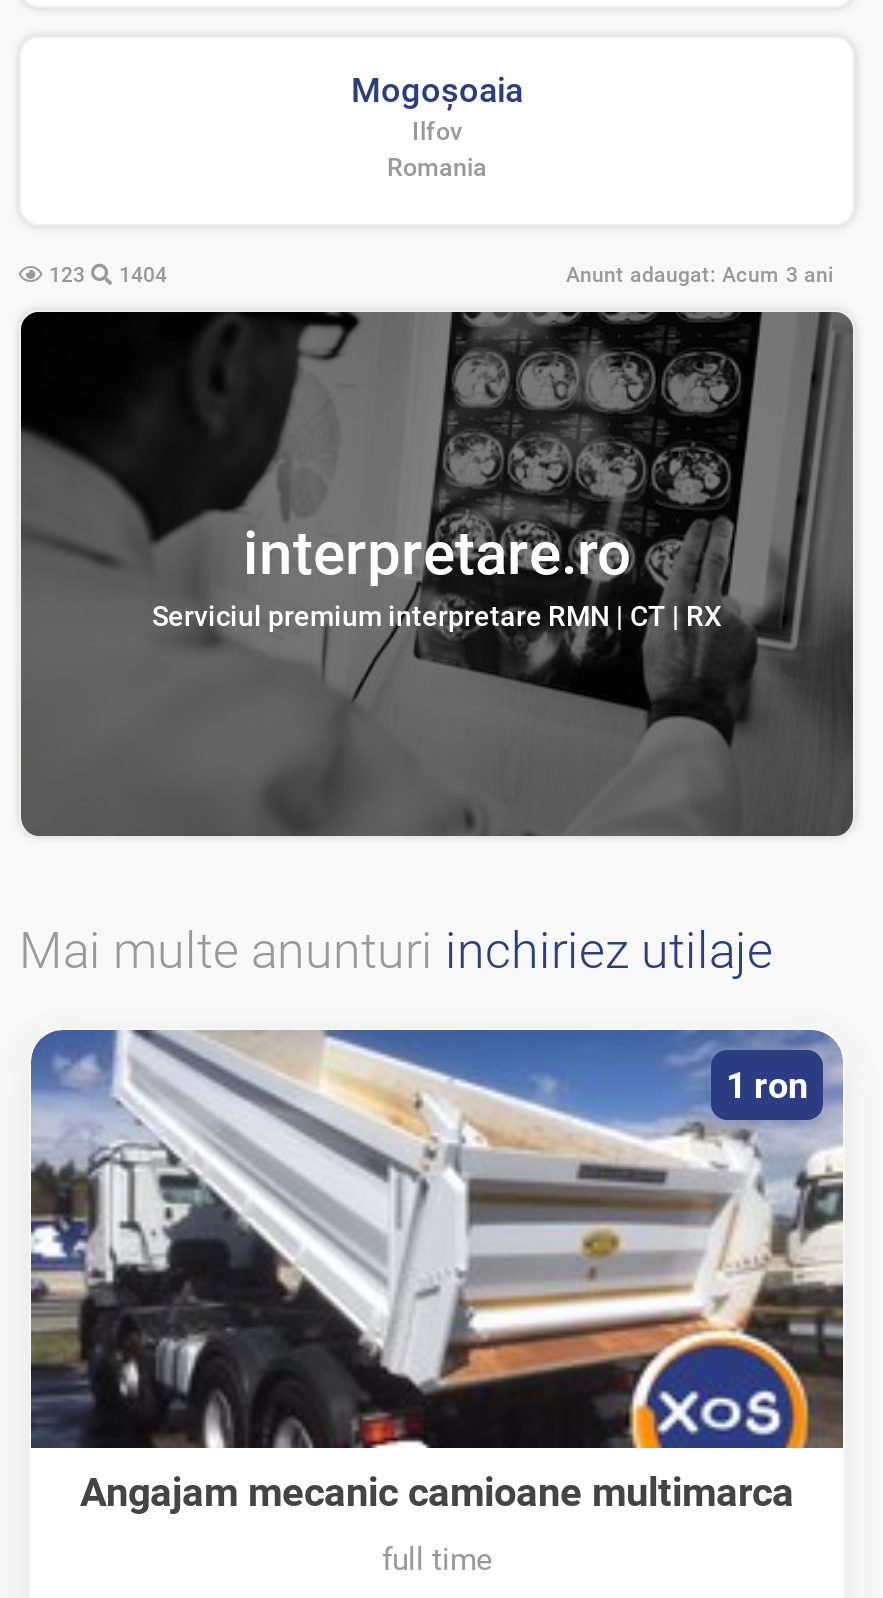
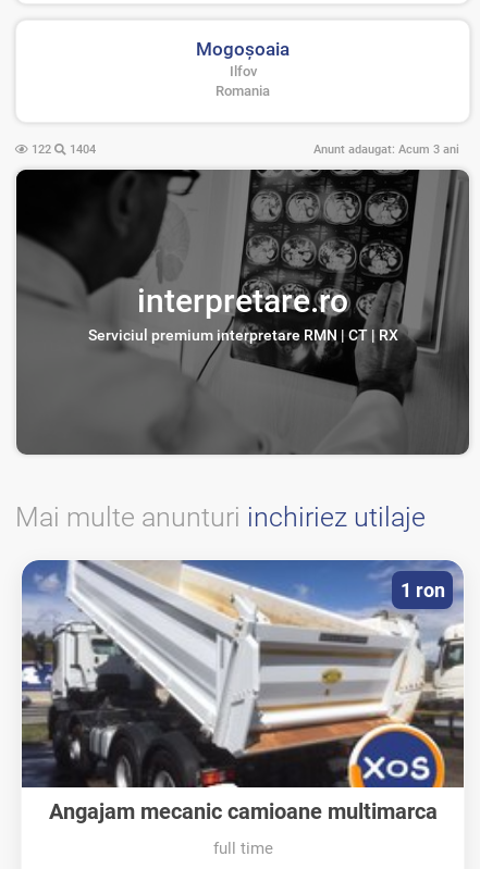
- 123 1404
+ 122 1404
